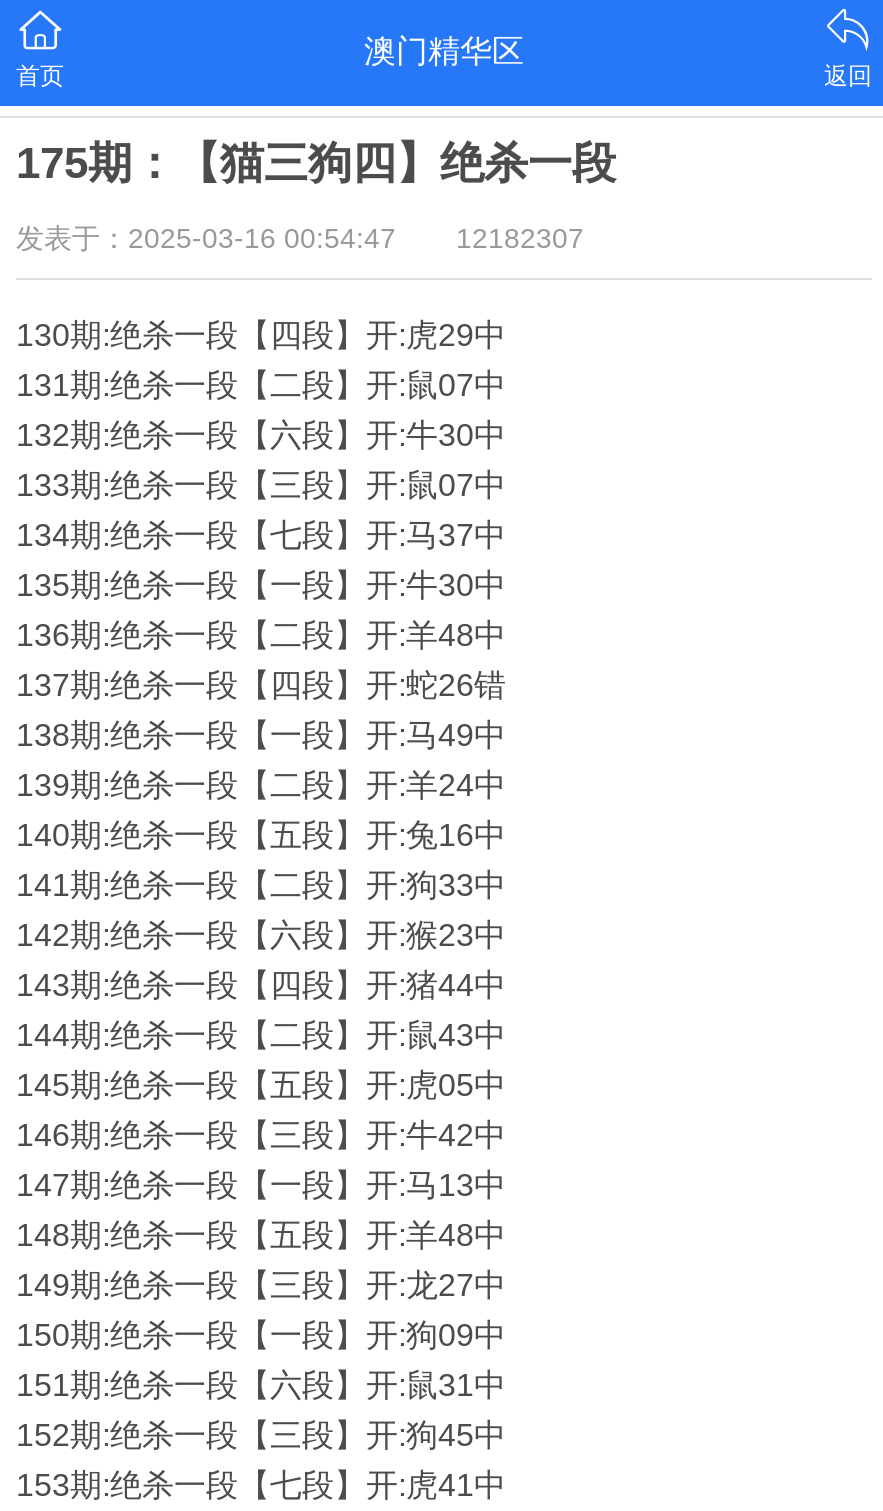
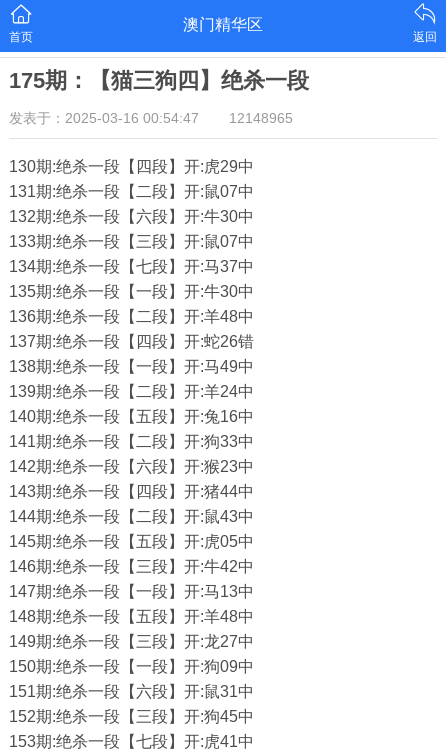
- 发表于：2025-03-16 00:54:47 12182307
+ 发表于：2025-03-16 00:54:47 12148965
